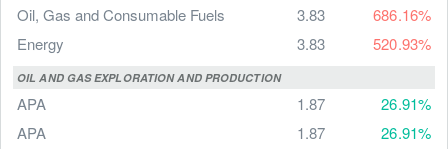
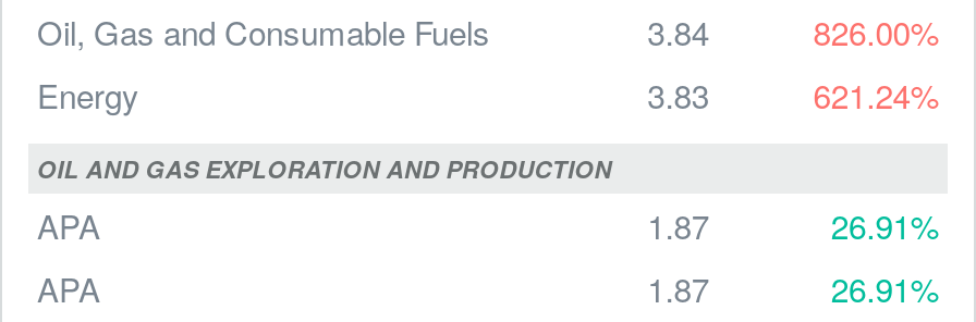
- 3.83
+ 3.84

- 686.16%
+ 826.00%

- 520.93%
+ 621.24%
